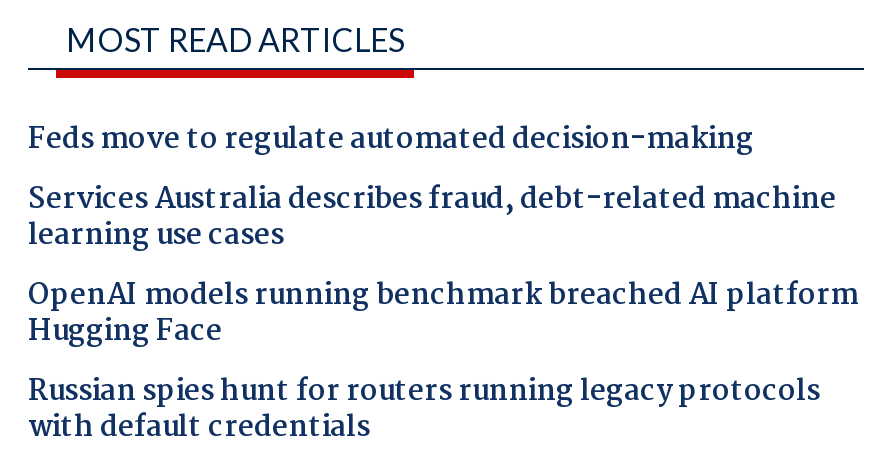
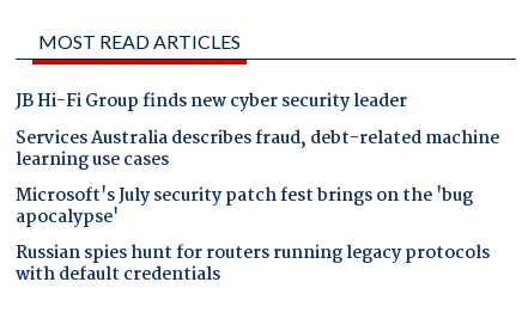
- Feds move to regulate automated decision-making
+ JB Hi-Fi Group finds new cyber security leader

- OpenAI models running benchmark breached AI platform
- Hugging Face
+ Microsoft's July security patch fest brings on the 'bug
+ apocalypse'
